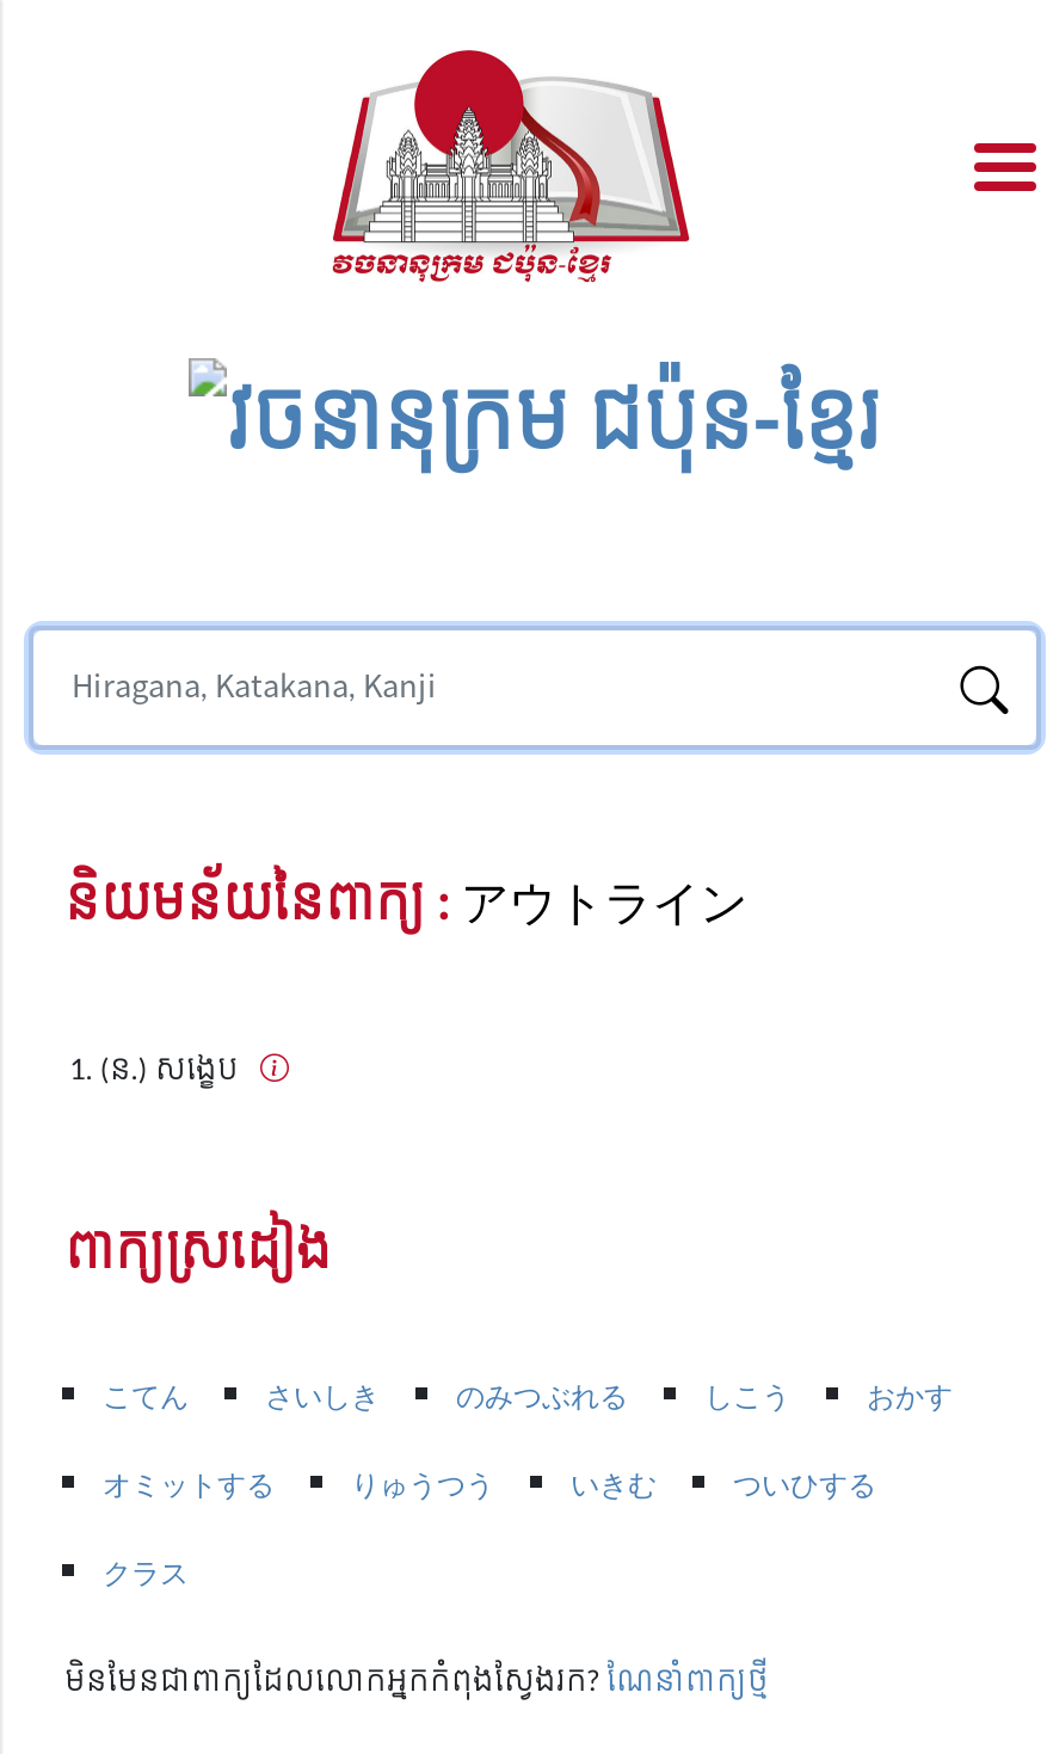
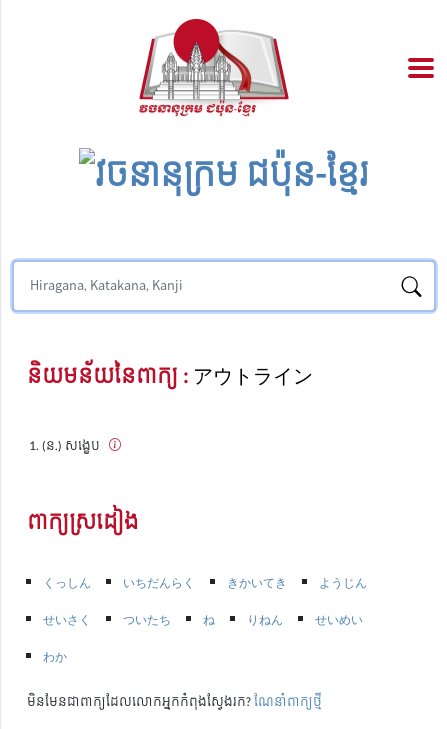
- こてん
- さいしき
- のみつぶれる
- しこう
- おかす
+ くっしん
+ いちだんらく
+ きかいてき
+ ようじん

- オミットする
- りゅうつう
- いきむ
- ついひする
+ せいさく
+ ついたち
+ ね
+ りねん
+ せいめい

- クラス
+ わか
